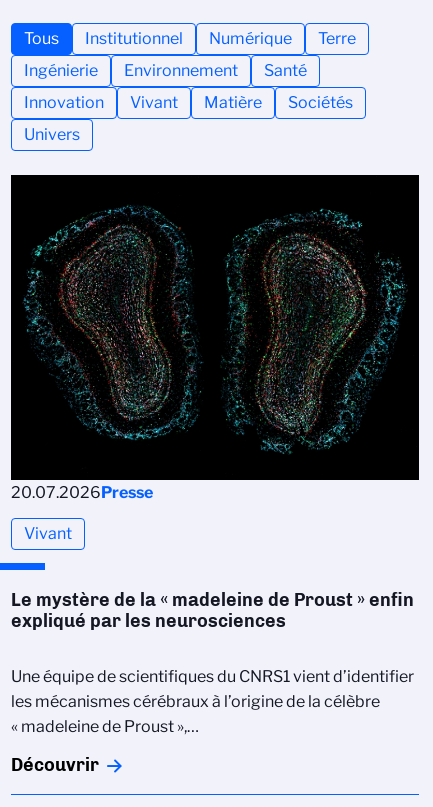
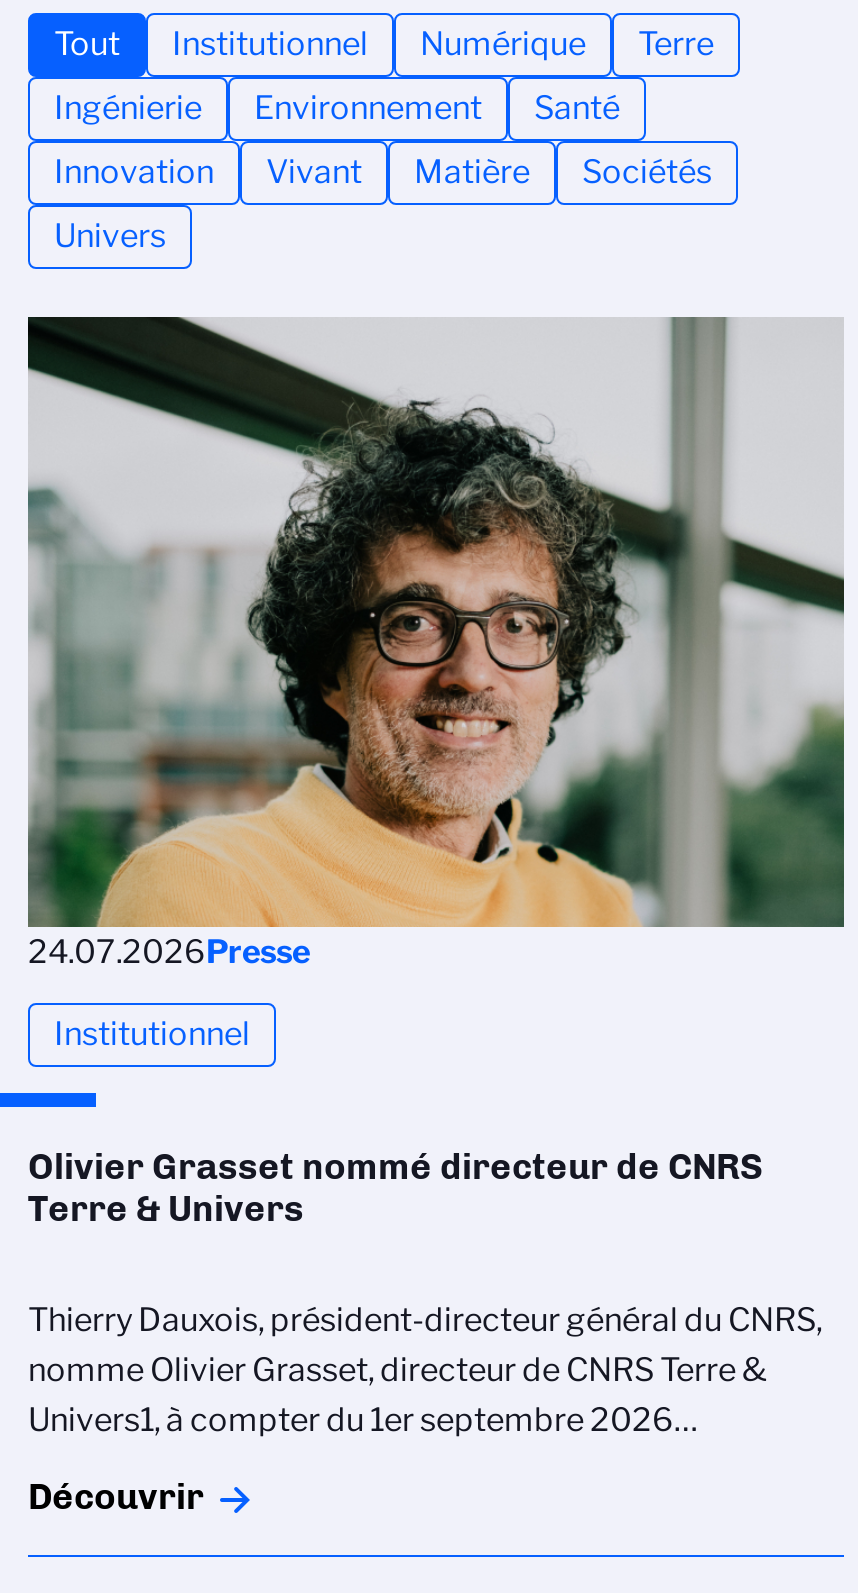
- Tous
+ Tout

- [image]
- 20.07.2026Presse
+ [image]
+ 24.07.2026Presse

- Vivant
+ Institutionnel

- Le mystère de la « madeleine de Proust » enfin
- expliqué par les neurosciences
+ Olivier Grasset nommé directeur de CNRS
+ Terre & Univers

- Une équipe de scientifiques du CNRS1 vient d’identifier
- les mécanismes cérébraux à l’origine de la célèbre
- « madeleine de Proust »,…
+ Thierry Dauxois, président-directeur général du CNRS,
+ nomme Olivier Grasset, directeur de CNRS Terre &
+ Univers1, à compter du 1er septembre 2026…
